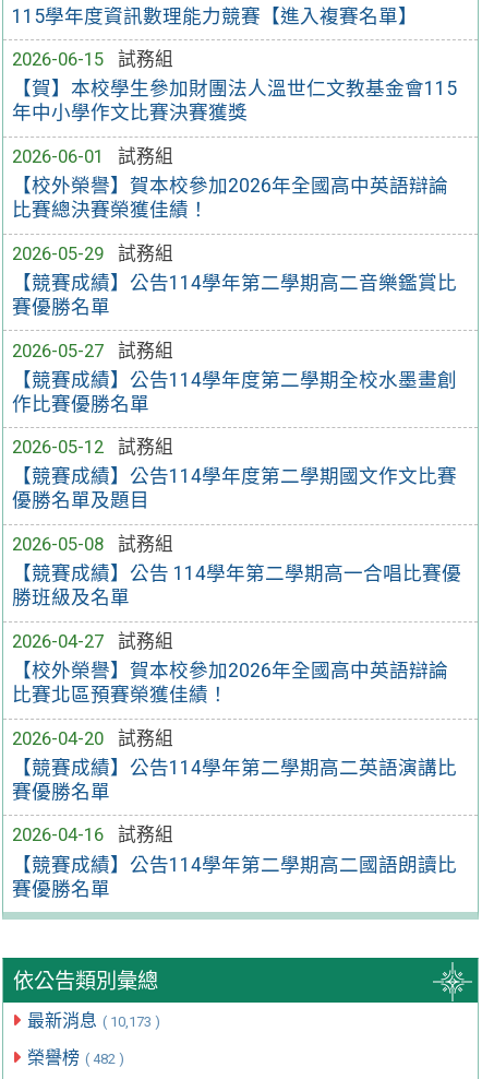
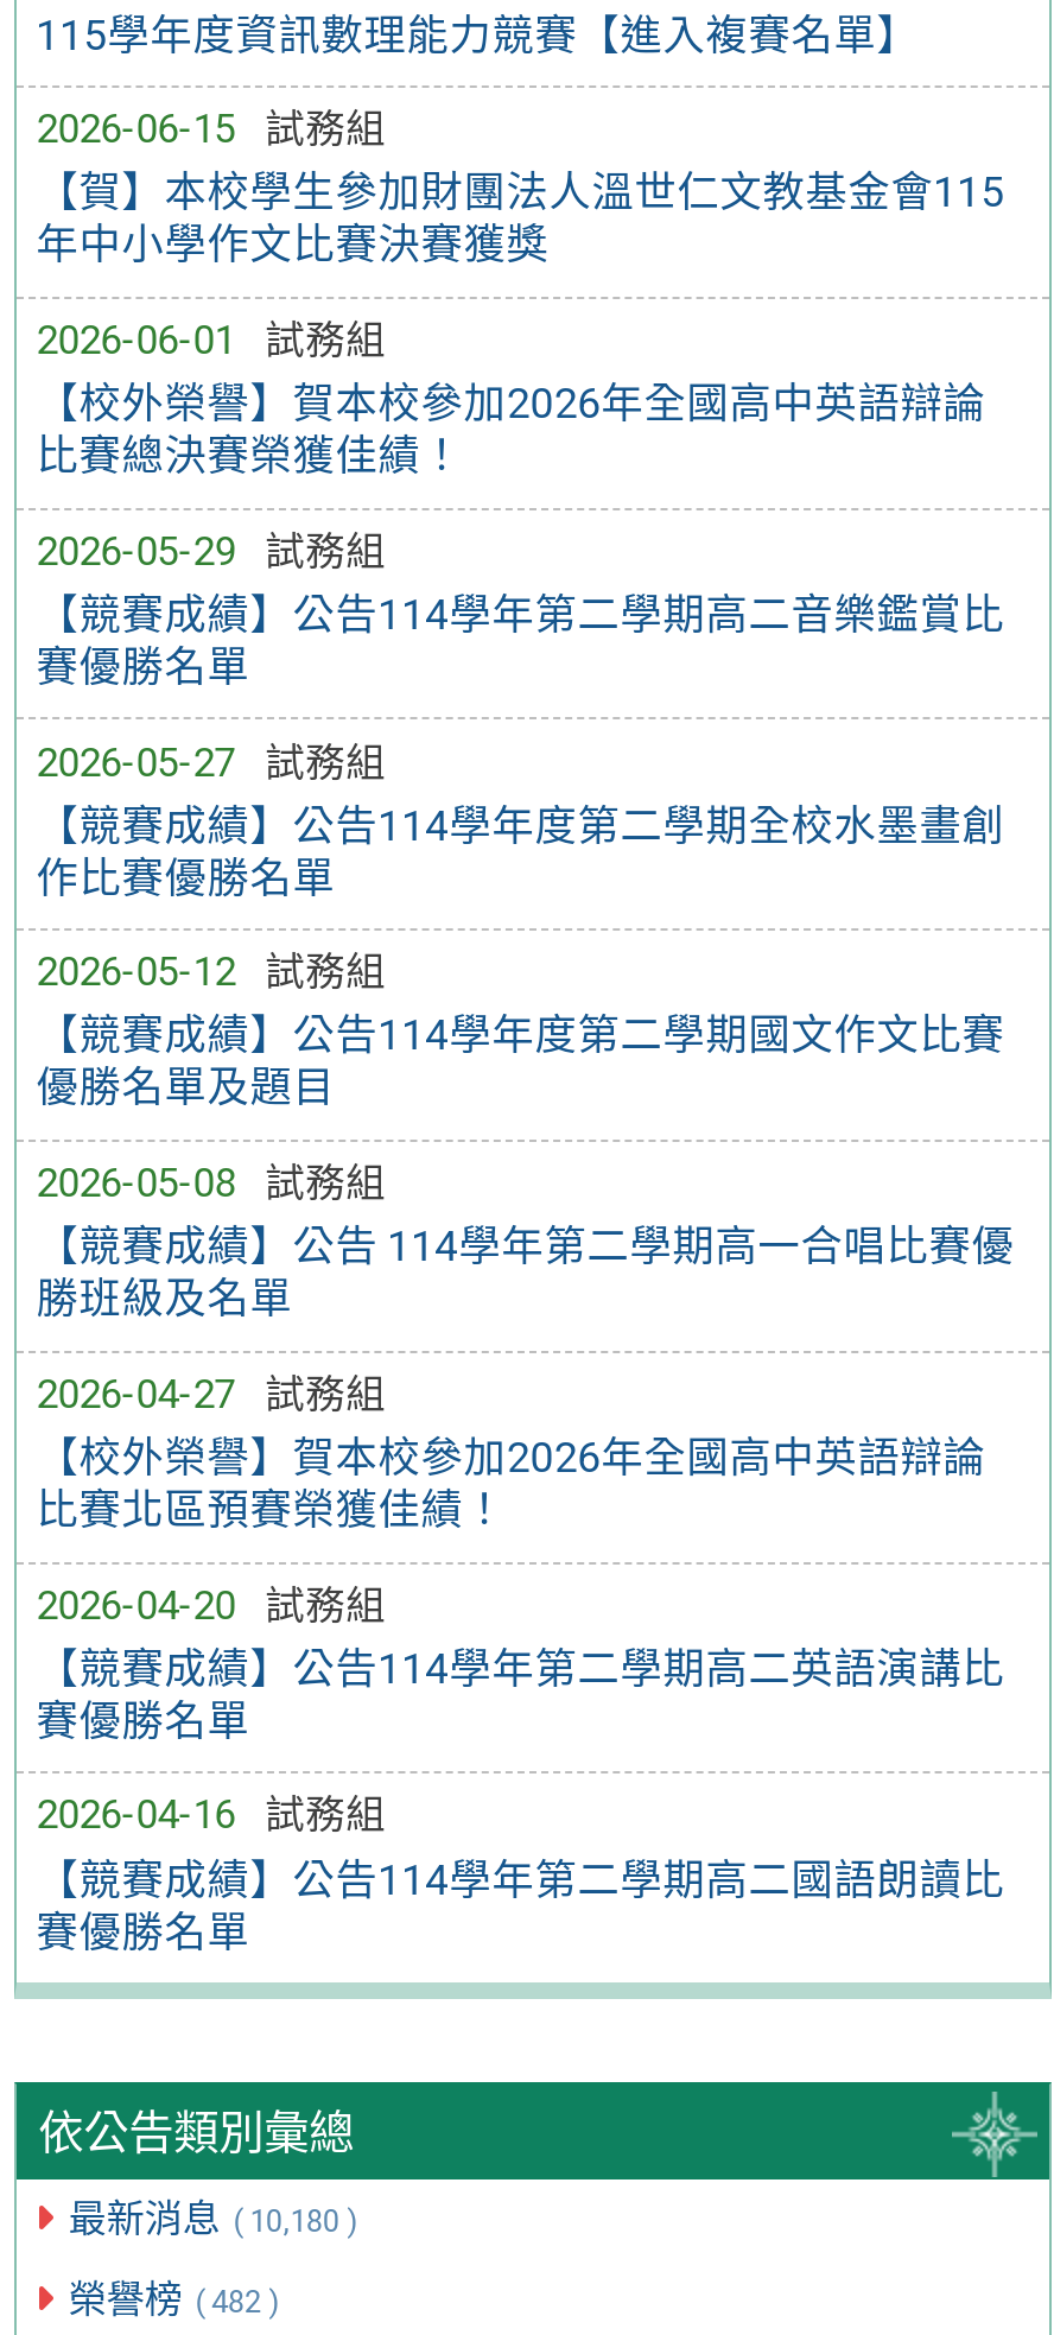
- 最新消息 ( 10,173 )
+ 最新消息 ( 10,180 )
